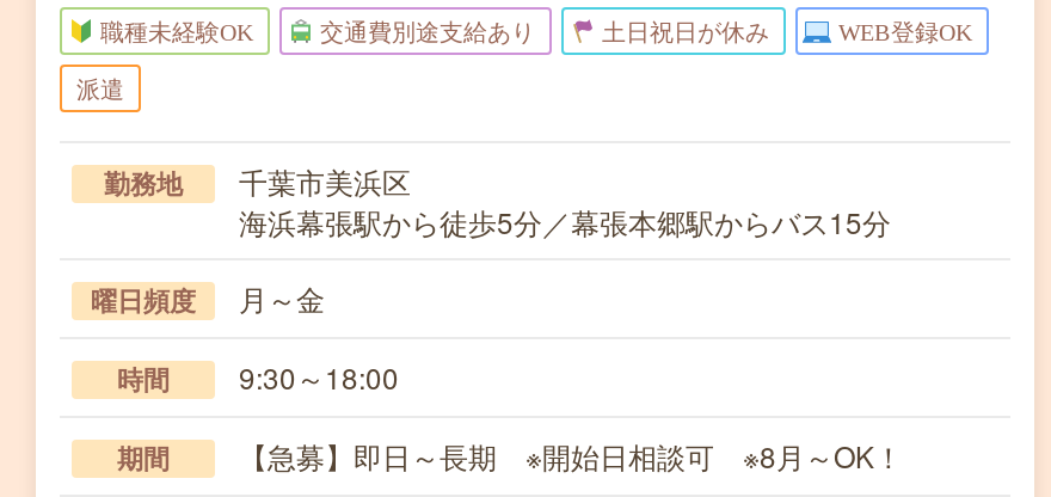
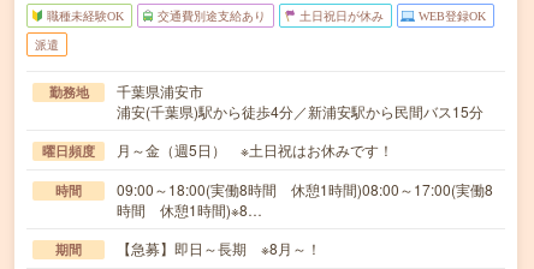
- 千葉市美浜区
- 海浜幕張駅から徒歩5分／幕張本郷駅からバス15分
+ 千葉県浦安市
+ 浦安(千葉県)駅から徒歩4分／新浦安駅から民間バス15分

- 月～金
+ 月～金（週5日） ※土日祝はお休みです！

- 9:30～18:00
+ 09:00～18:00(実働8時間 休憩1時間)08:00～17:00(実働8
+ 時間 休憩1時間)※8…

- 【急募】即日～長期 ※開始日相談可 ※8月～OK！
+ 【急募】即日～長期 ※8月～！
